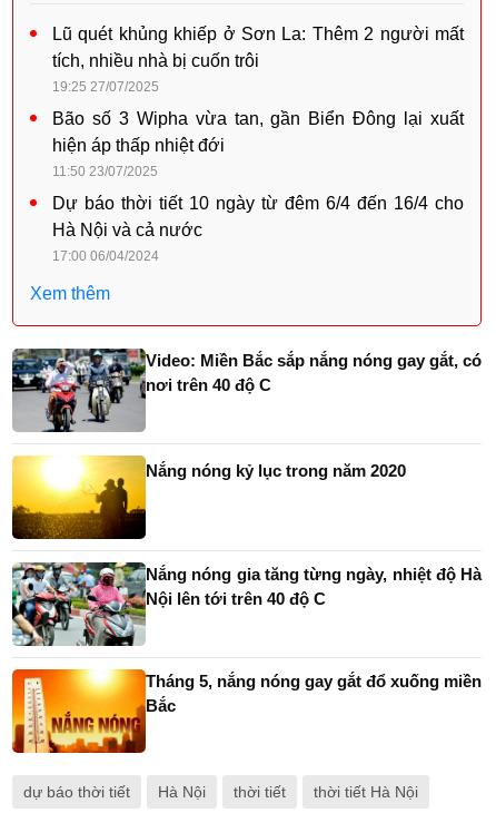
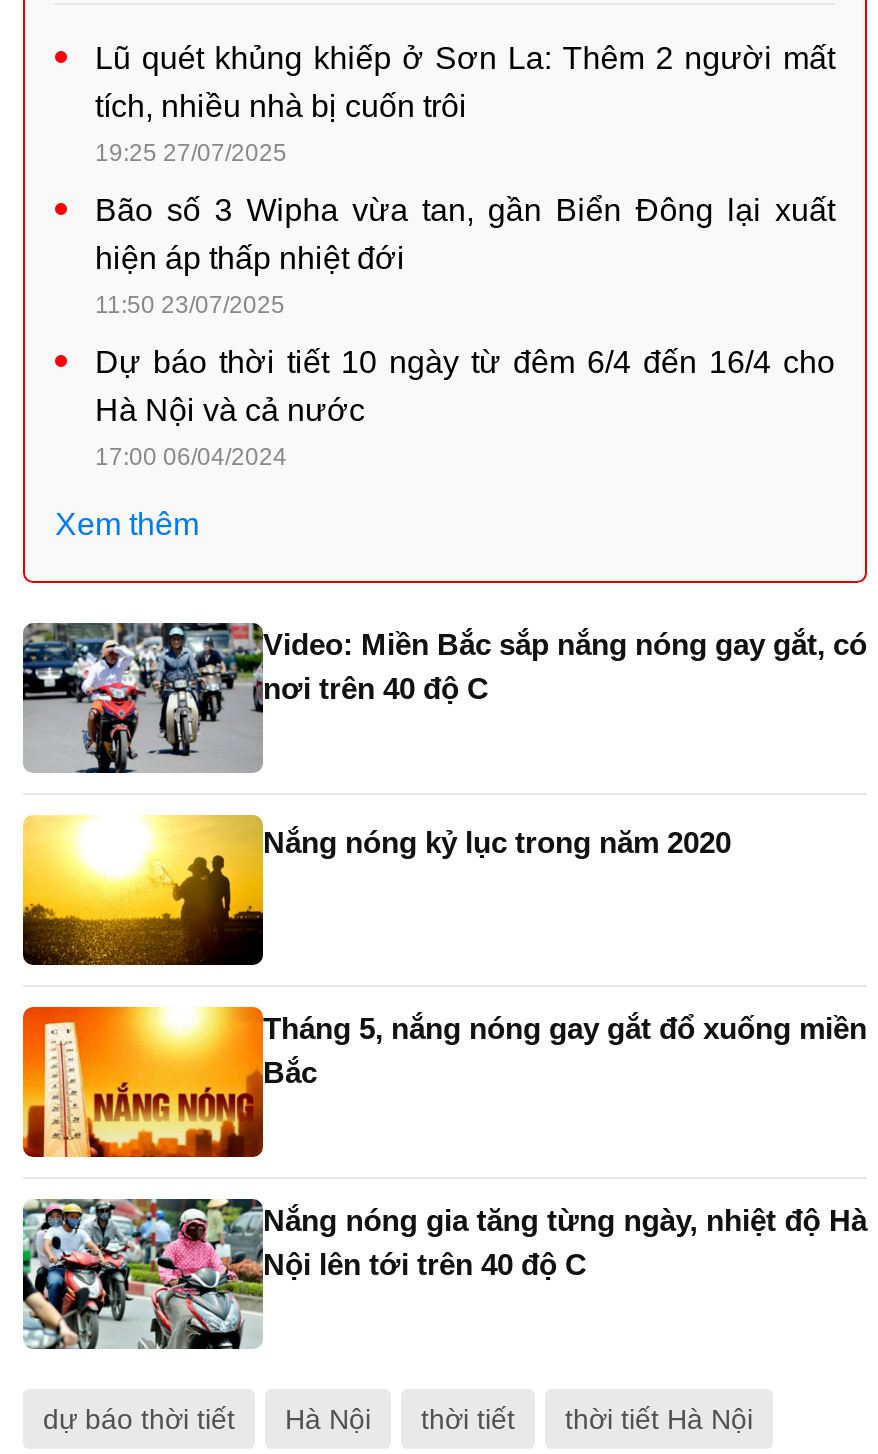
moved down: [image] | Nắng nóng gia tăng từng ngày, nhiệt độ Hà | Nội lên tới trên 40 độ C

moved up: [image] | Tháng 5, nắng nóng gay gắt đổ xuống miền | Bắc
